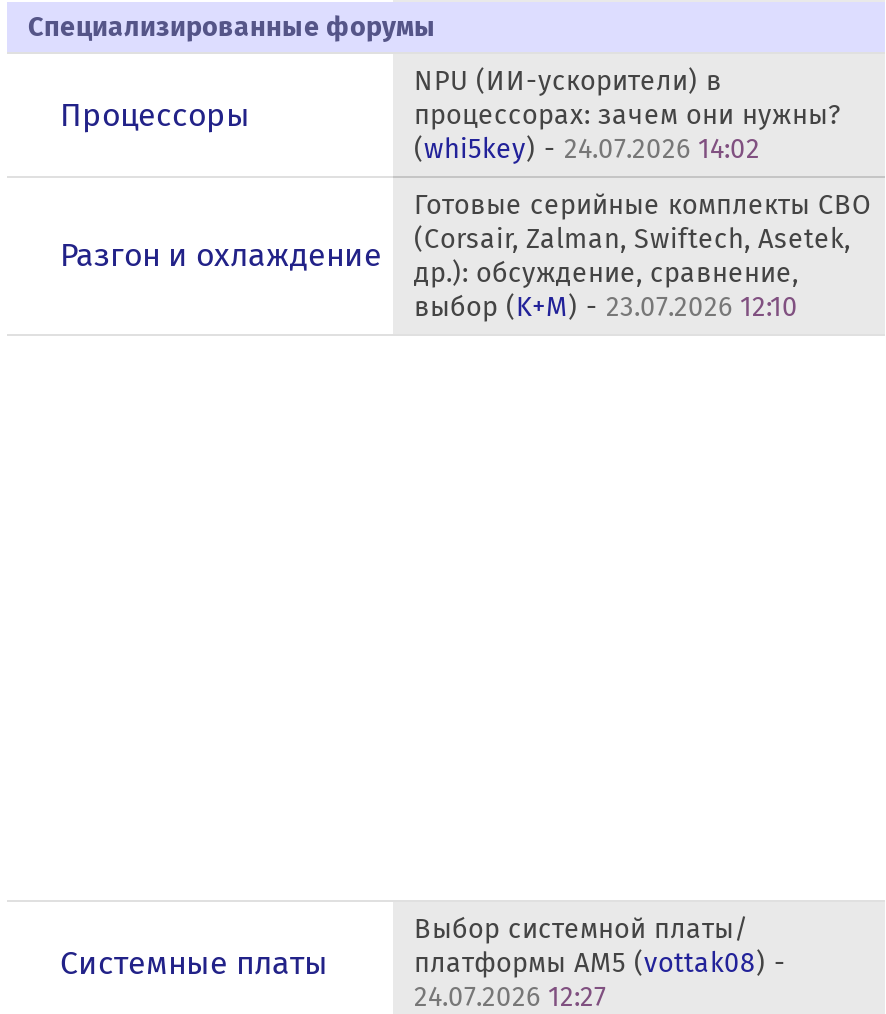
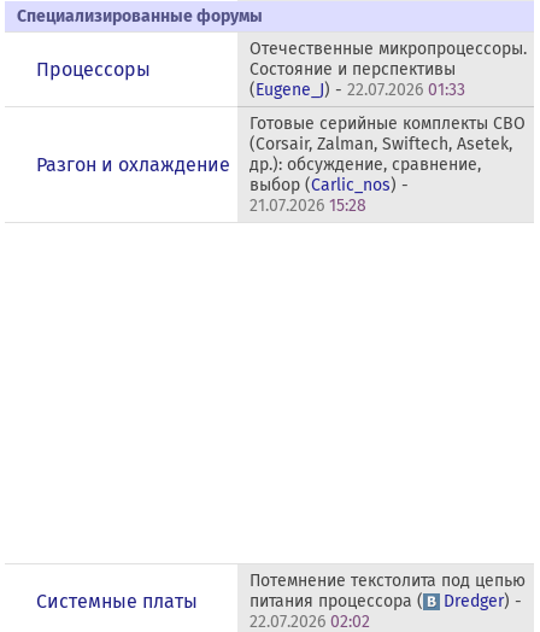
- NPU (ИИ-ускорители) в
- процессорах: зачем они нужны?
- (whi5key) - 24.07.2026 14:02
+ Отечественные микропроцессоры.
+ Состояние и перспективы
+ (Eugene_J) - 22.07.2026 01:33

- выбор (K+M) - 23.07.2026 12:10
+ выбор (Carlic_nos) -
+ 21.07.2026 15:28

- Выбор системной платы/
- платформы AM5 (vottak08) -
- 24.07.2026 12:27
+ Потемнение текстолита под цепью
+ питания процессора (
+ Dredger) -
+ 22.07.2026 02:02
